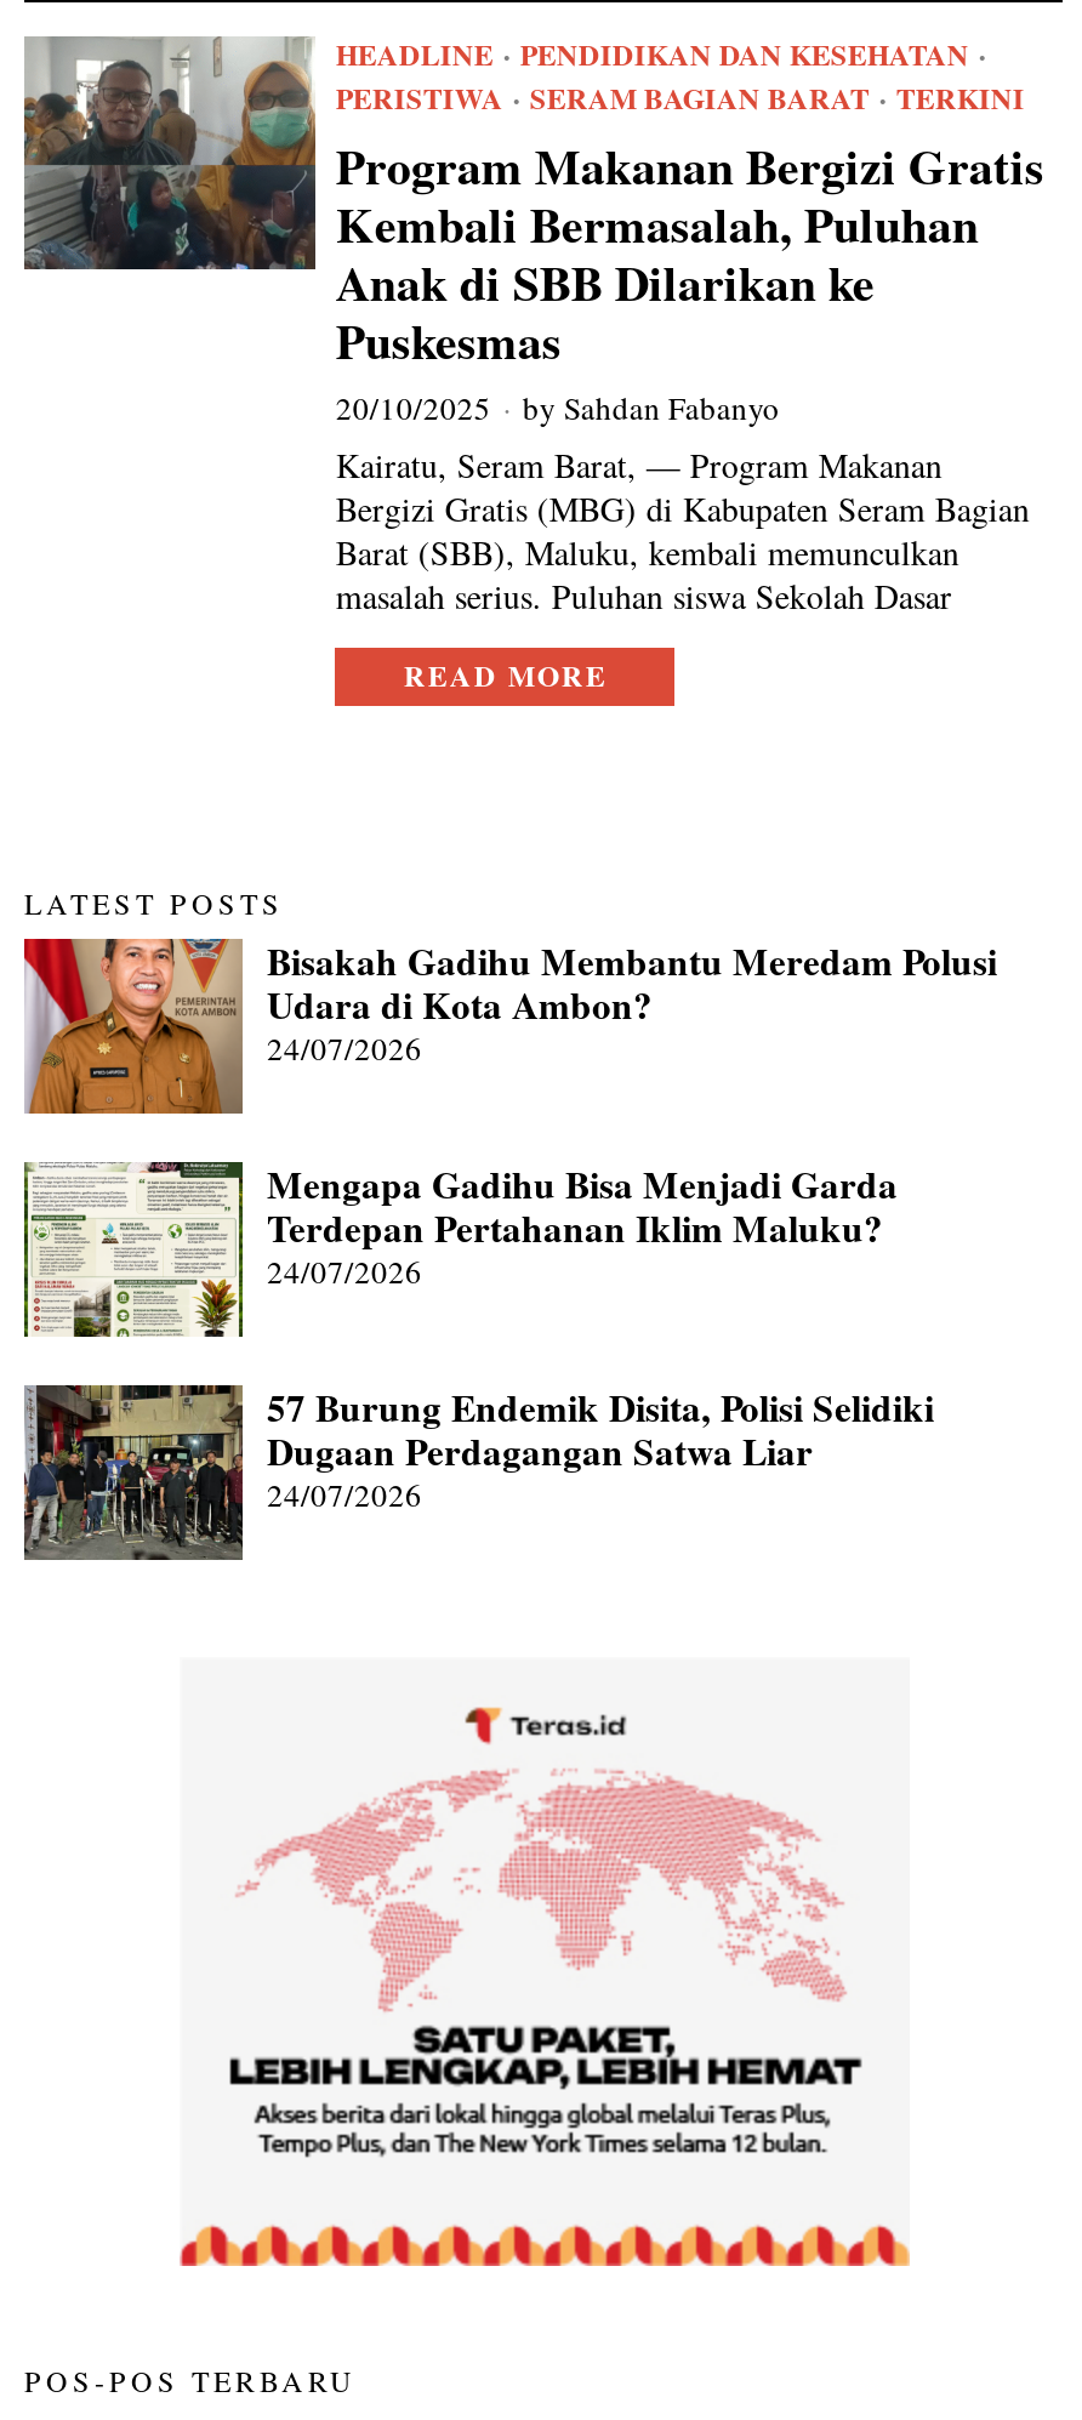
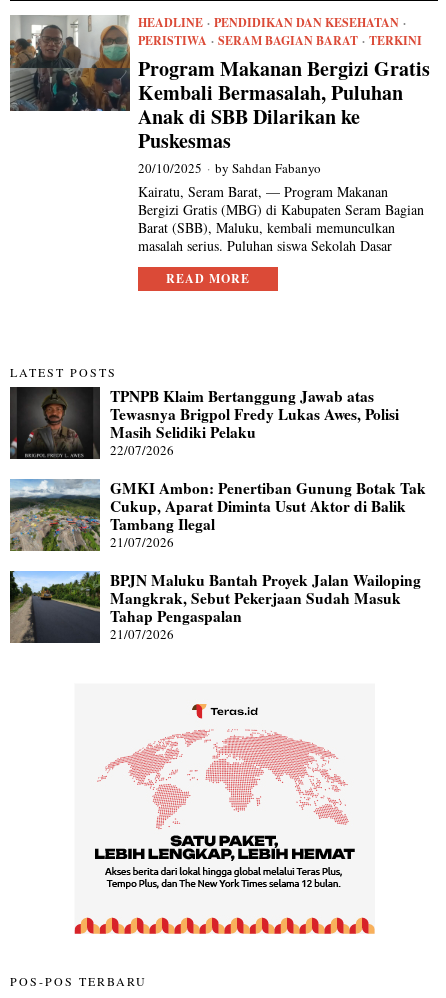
- [image]
- Bisakah Gadihu Membantu Meredam Polusi
- Udara di Kota Ambon?
- 24/07/2026
+ [image]
+ TPNPB Klaim Bertanggung Jawab atas
+ Tewasnya Brigpol Fredy Lukas Awes, Polisi
+ Masih Selidiki Pelaku
+ 22/07/2026

- [image]
- Mengapa Gadihu Bisa Menjadi Garda
- Terdepan Pertahanan Iklim Maluku?
- 24/07/2026
+ [image]
+ GMKI Ambon: Penertiban Gunung Botak Tak
+ Cukup, Aparat Diminta Usut Aktor di Balik
+ Tambang Ilegal
+ 21/07/2026

- [image]
- 57 Burung Endemik Disita, Polisi Selidiki
- Dugaan Perdagangan Satwa Liar
- 24/07/2026
+ [image]
+ BPJN Maluku Bantah Proyek Jalan Wailoping
+ Mangkrak, Sebut Pekerjaan Sudah Masuk
+ Tahap Pengaspalan
+ 21/07/2026
